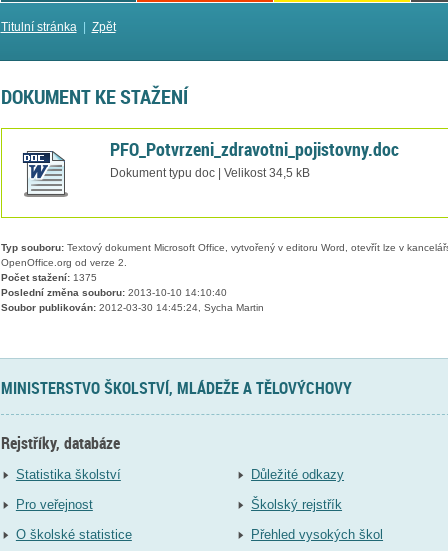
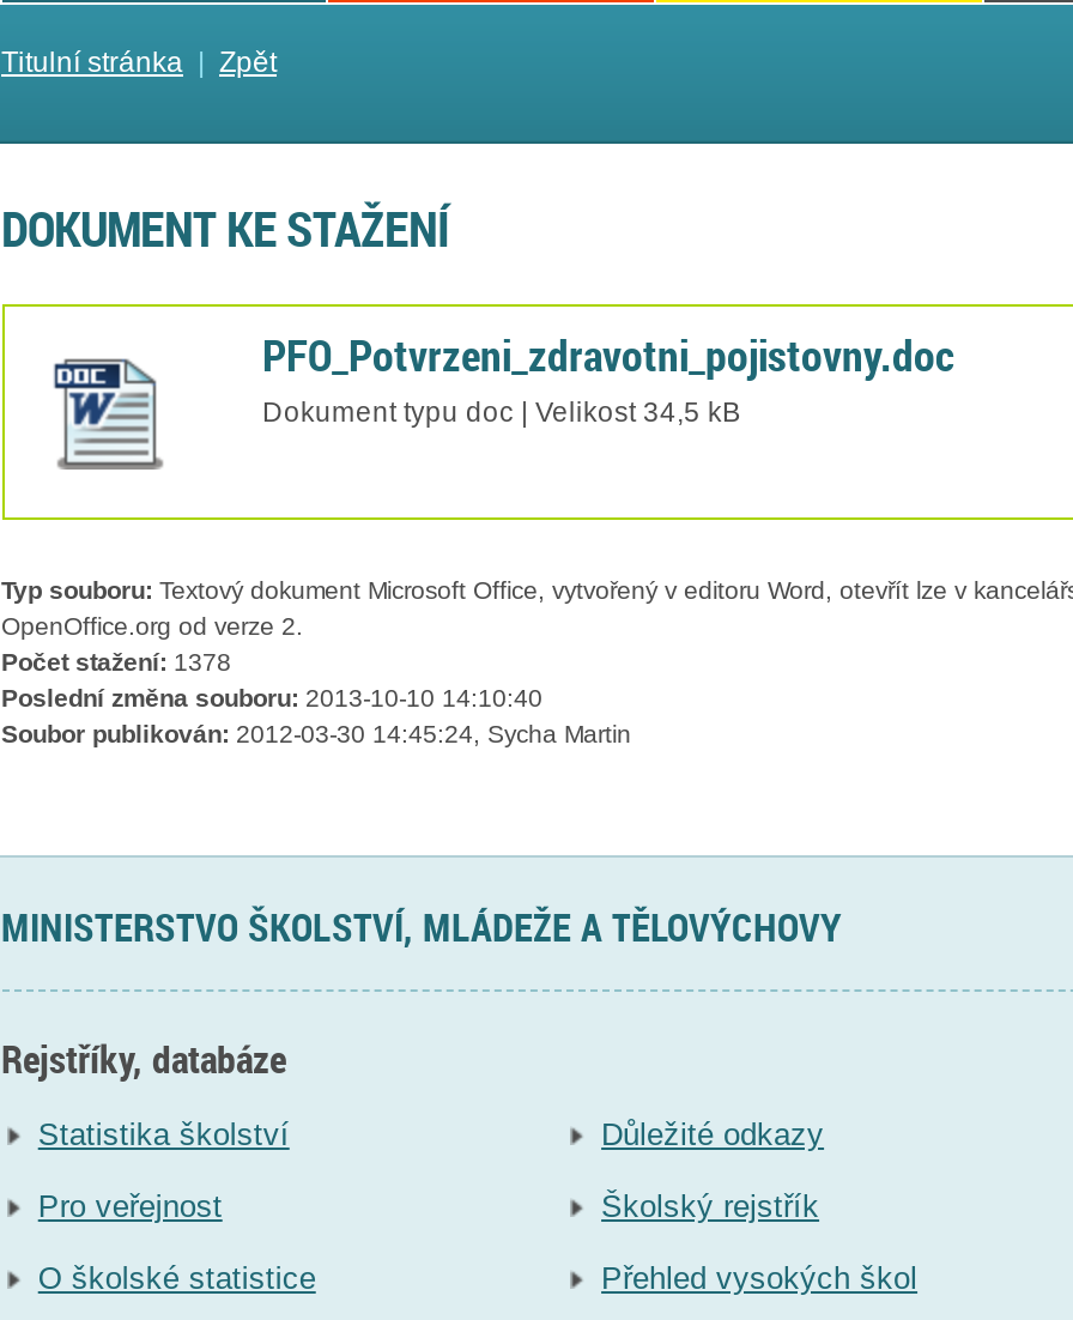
- Počet stažení: 1375
+ Počet stažení: 1378
